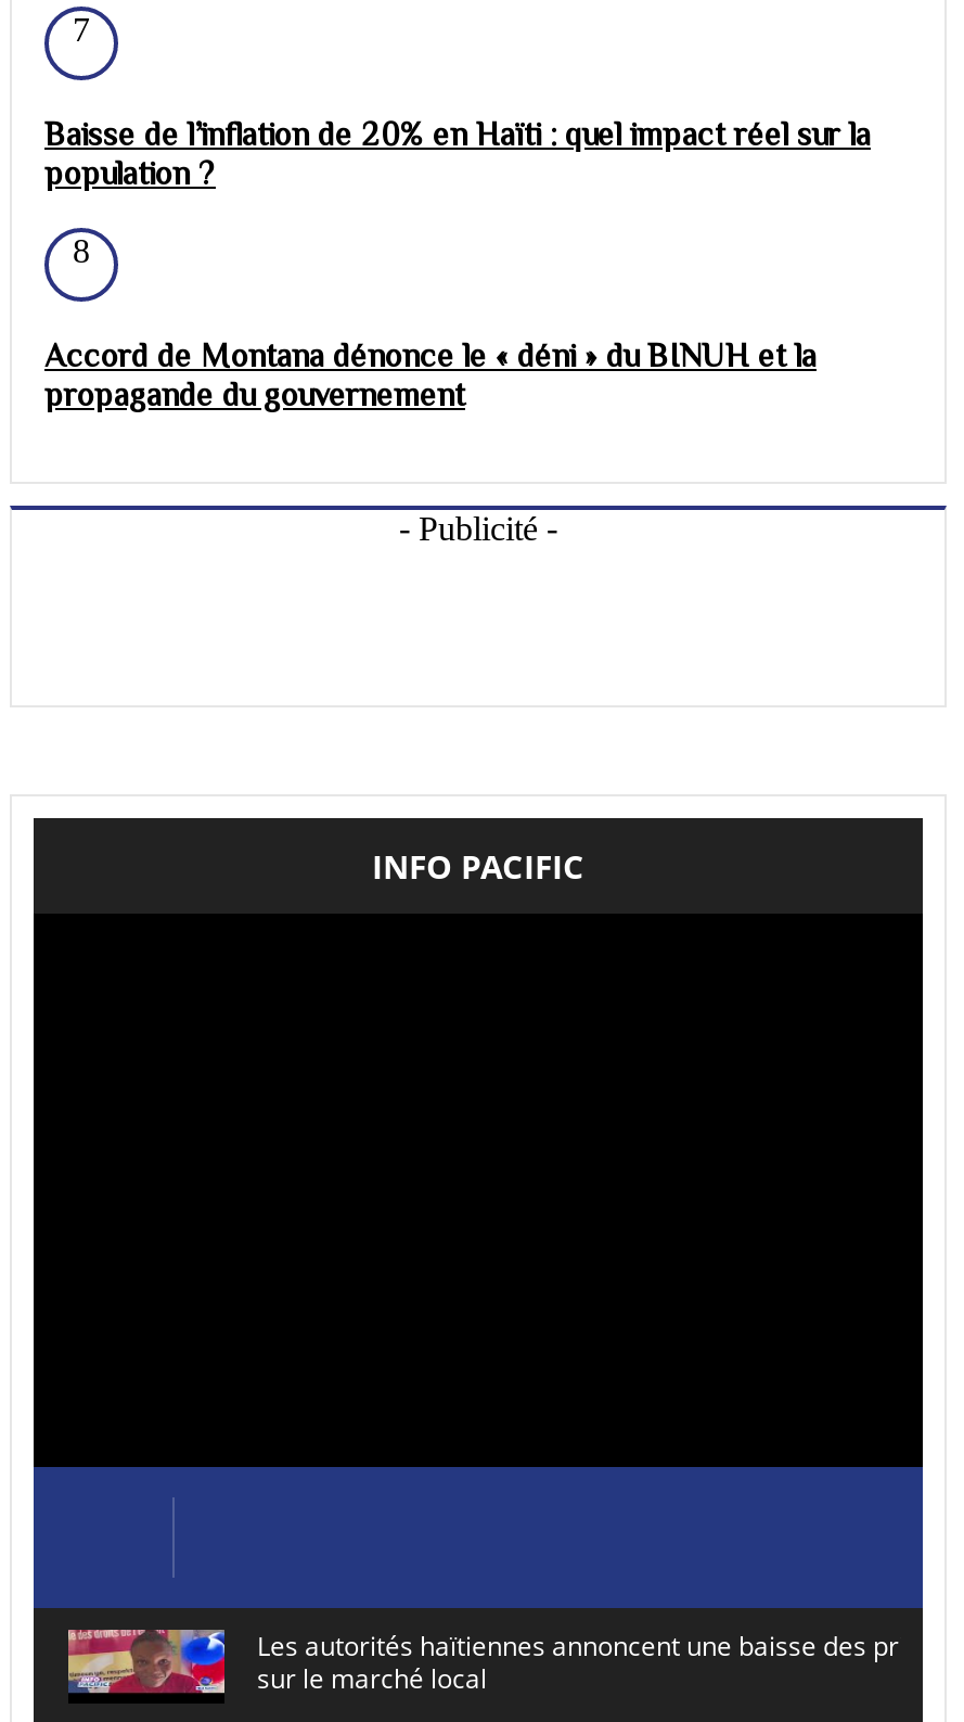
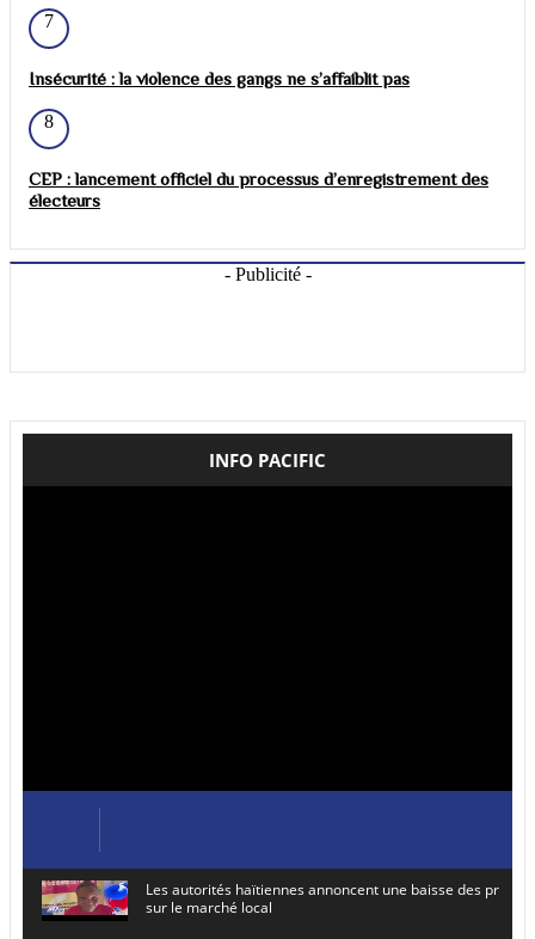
- Baisse de l’inflation de 20% en Haïti : quel impact réel sur la
- population ?
+ Insécurité : la violence des gangs ne s’affaiblit pas

- Accord de Montana dénonce le « déni » du BINUH et la
- propagande du gouvernement
+ CEP : lancement officiel du processus d’enregistrement des
+ électeurs
